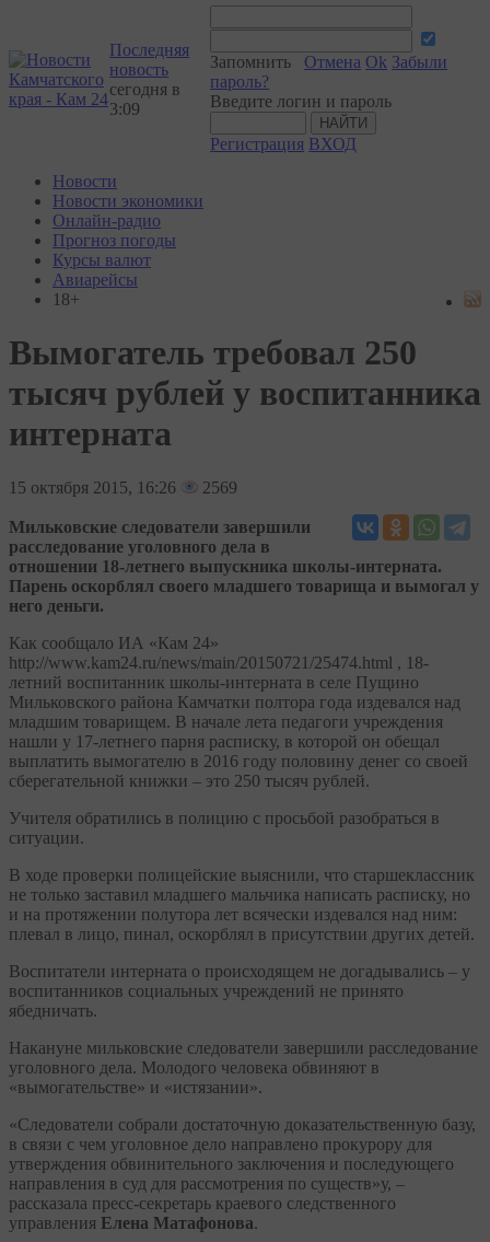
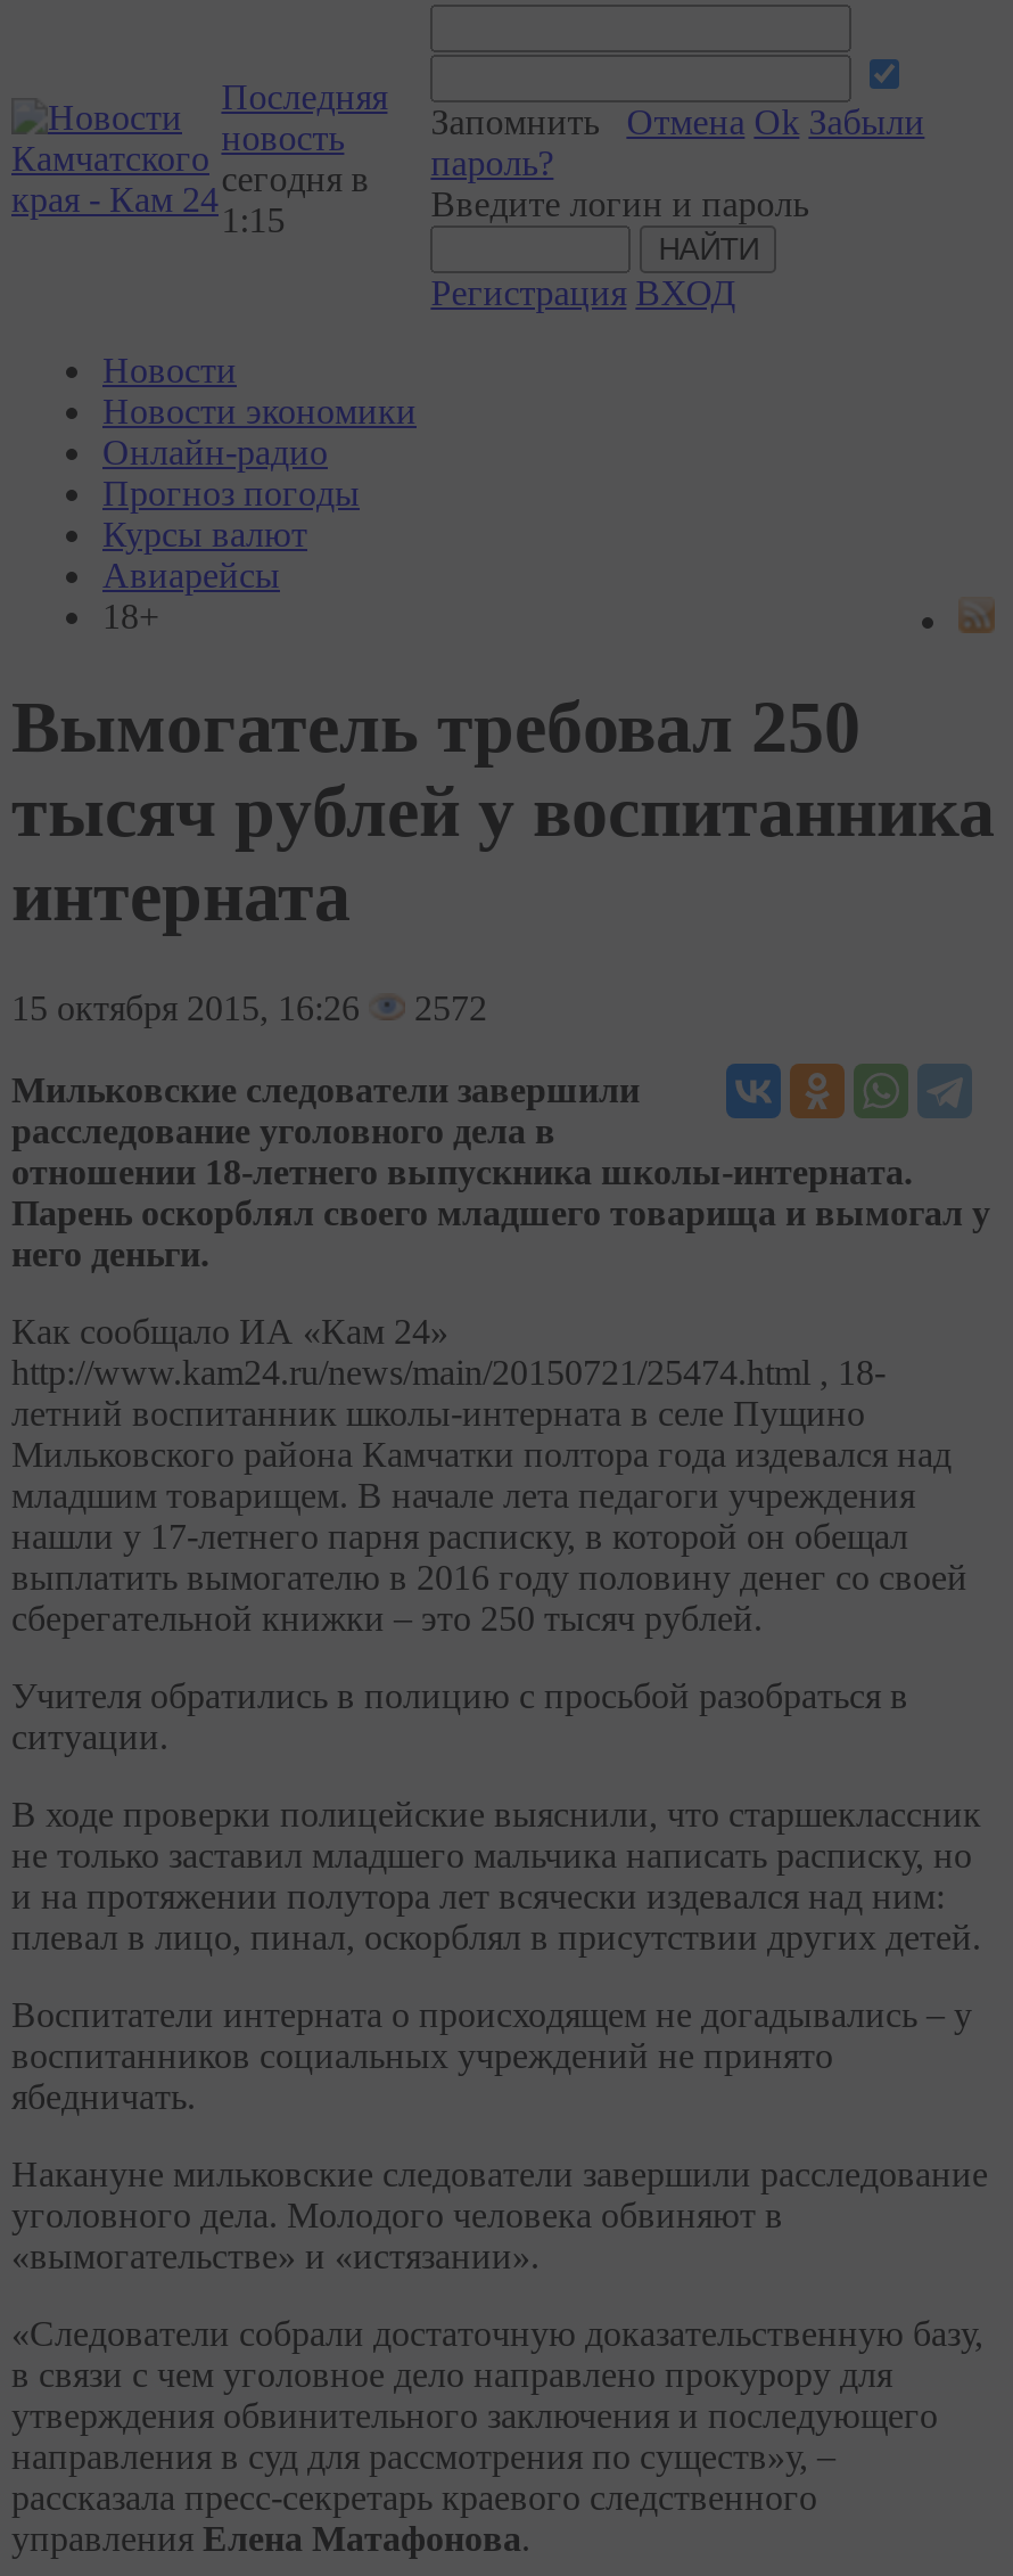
- 3:09
+ 1:15

- 15 октября 2015, 16:26 2569
+ 15 октября 2015, 16:26 2572
